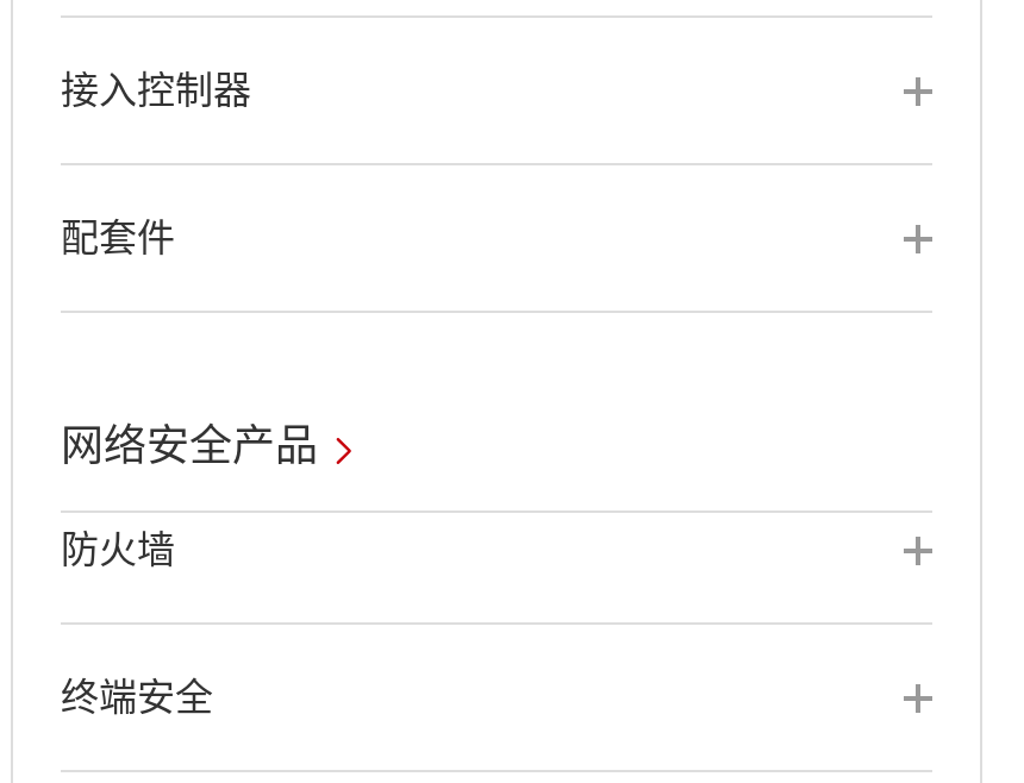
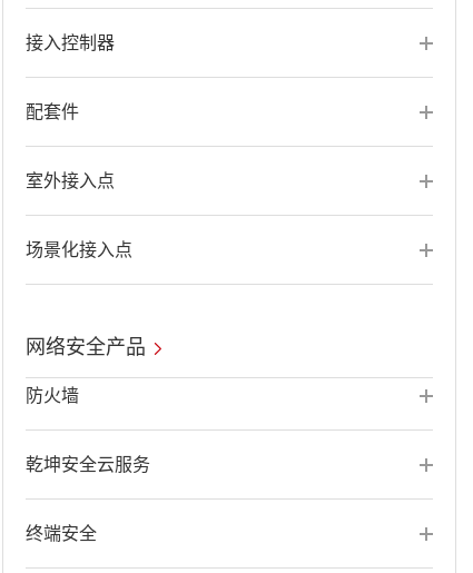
+ 室外接入点

+ 场景化接入点

+ 乾坤安全云服务
